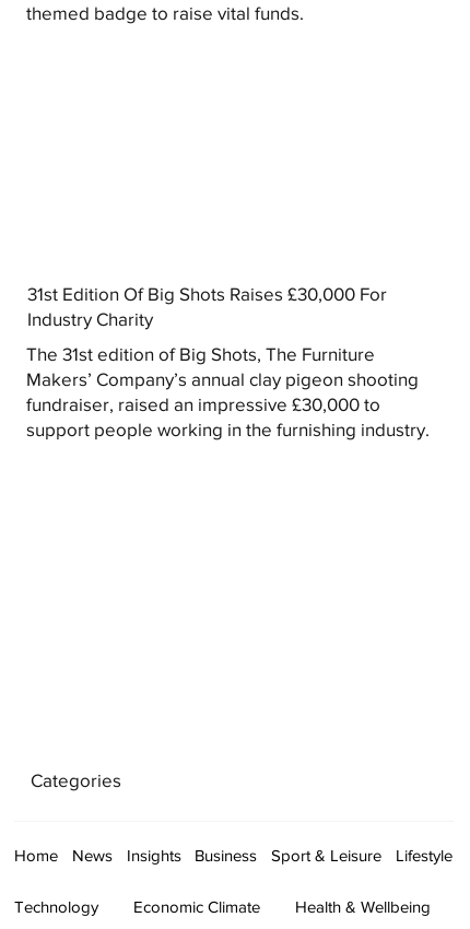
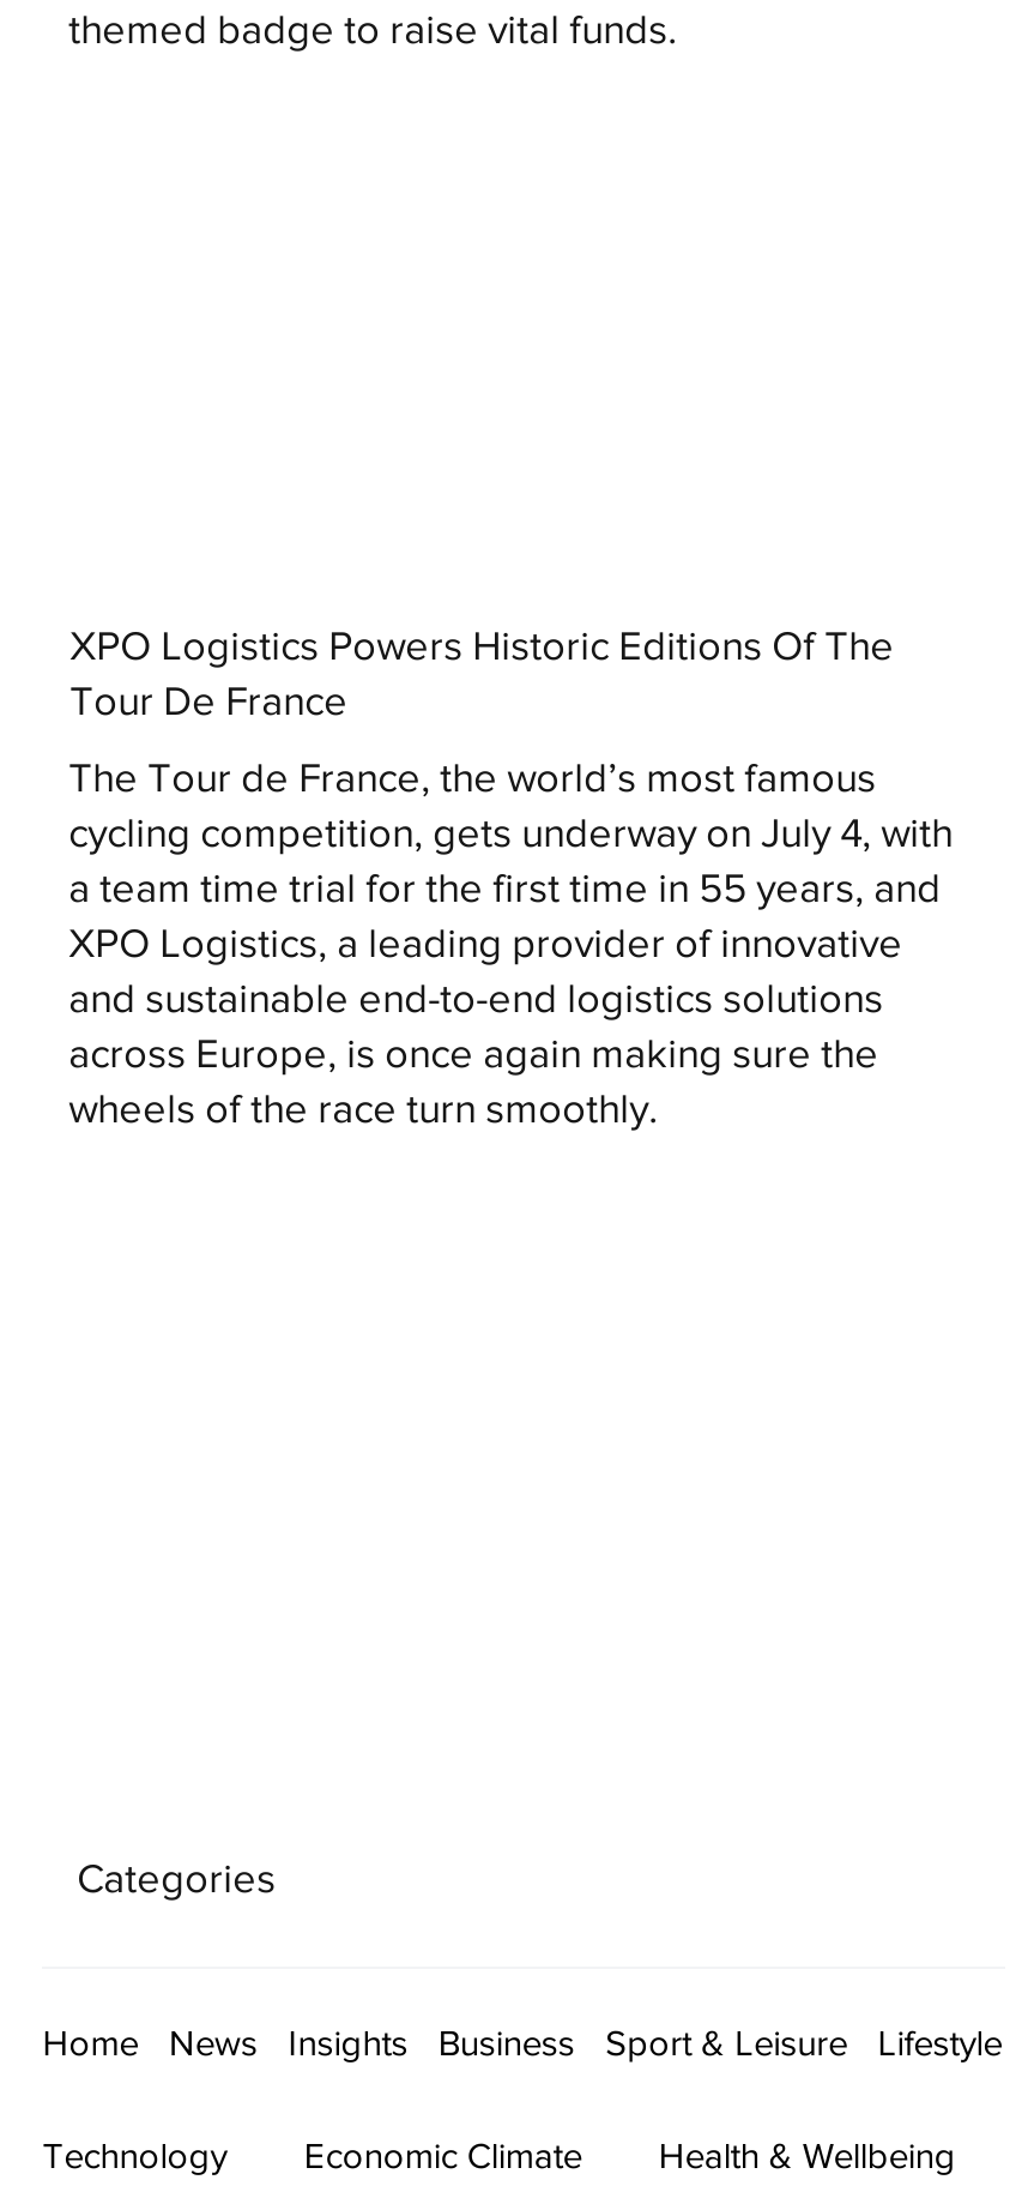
- 31st Edition Of Big Shots Raises £30,000 For
- Industry Charity
+ XPO Logistics Powers Historic Editions Of The
+ Tour De France

- The 31st edition of Big Shots, The Furniture
- Makers’ Company’s annual clay pigeon shooting
- fundraiser, raised an impressive £30,000 to
- support people working in the furnishing industry.
+ The Tour de France, the world’s most famous
+ cycling competition, gets underway on July 4, with
+ a team time trial for the first time in 55 years, and
+ XPO Logistics, a leading provider of innovative
+ and sustainable end-to-end logistics solutions
+ across Europe, is once again making sure the
+ wheels of the race turn smoothly.
